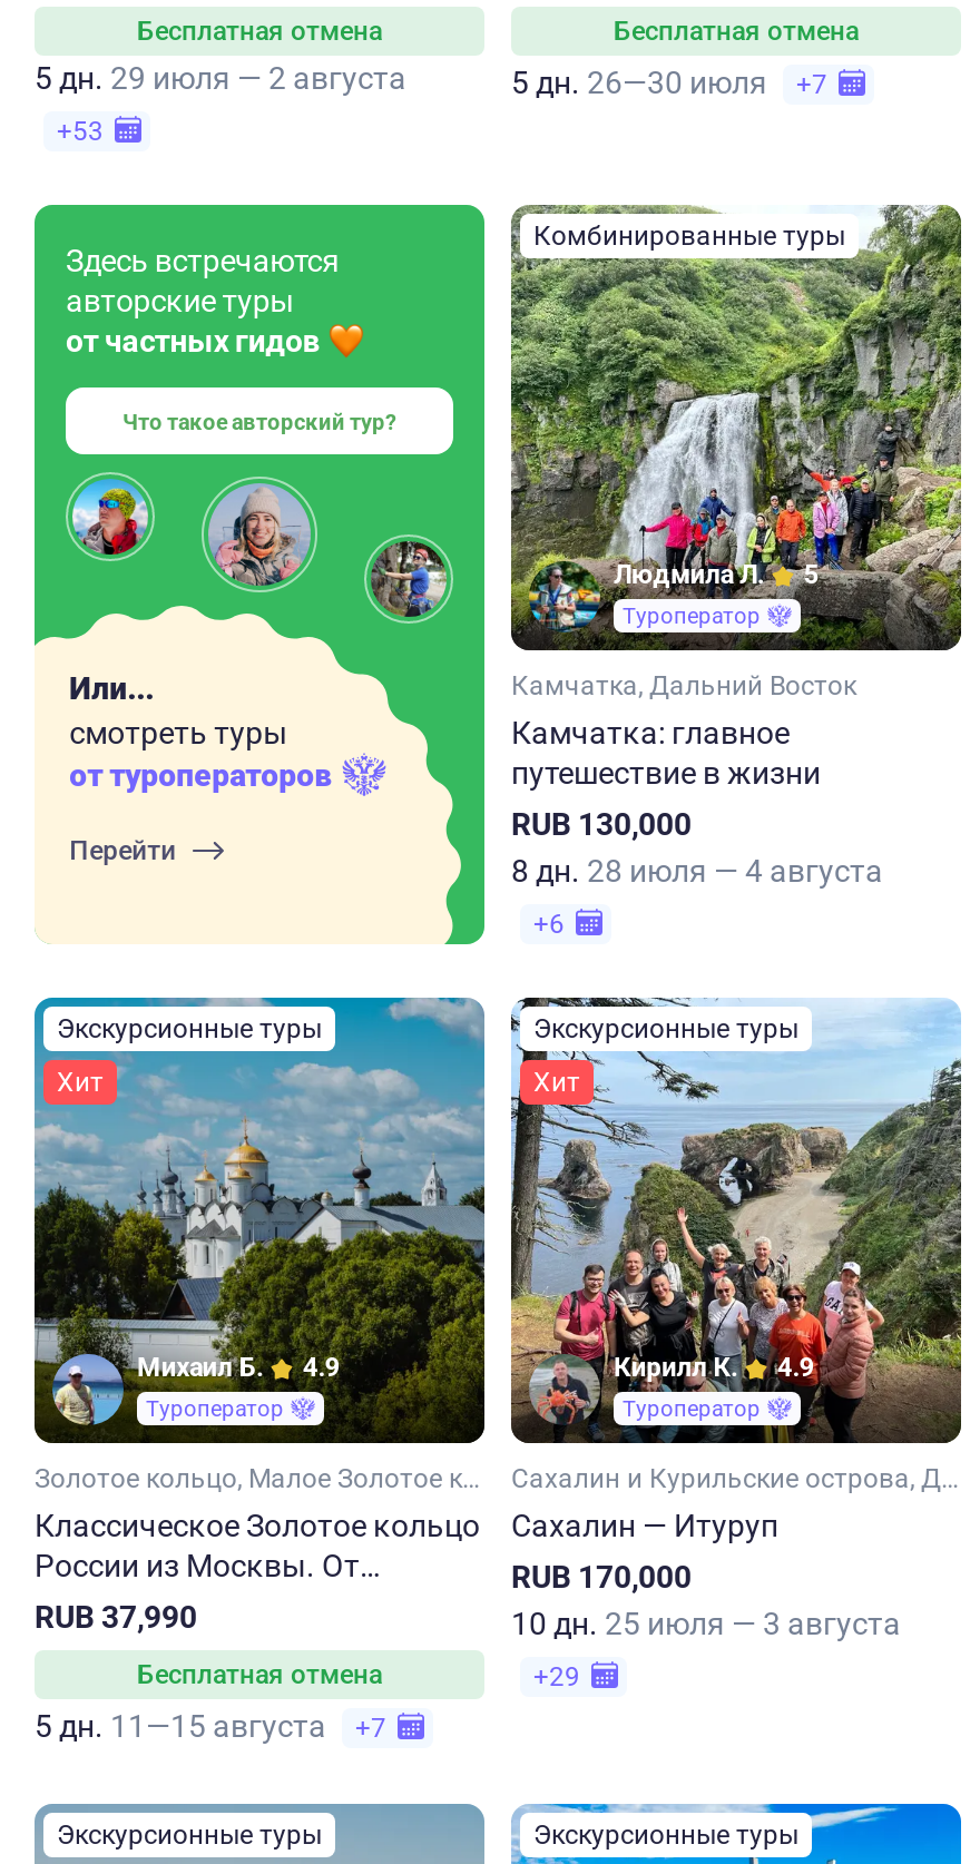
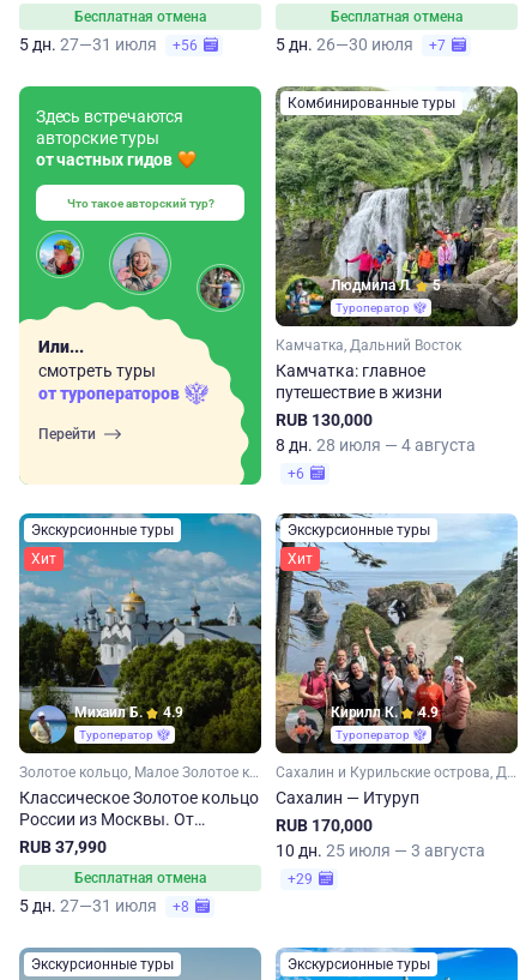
- 5 дн. 29 июля — 2 августа
- +53
+ 5 дн. 27—31 июля
+ +56

- 5 дн. 11—15 августа
+ 5 дн. 27—31 июля

- +7
+ +8
